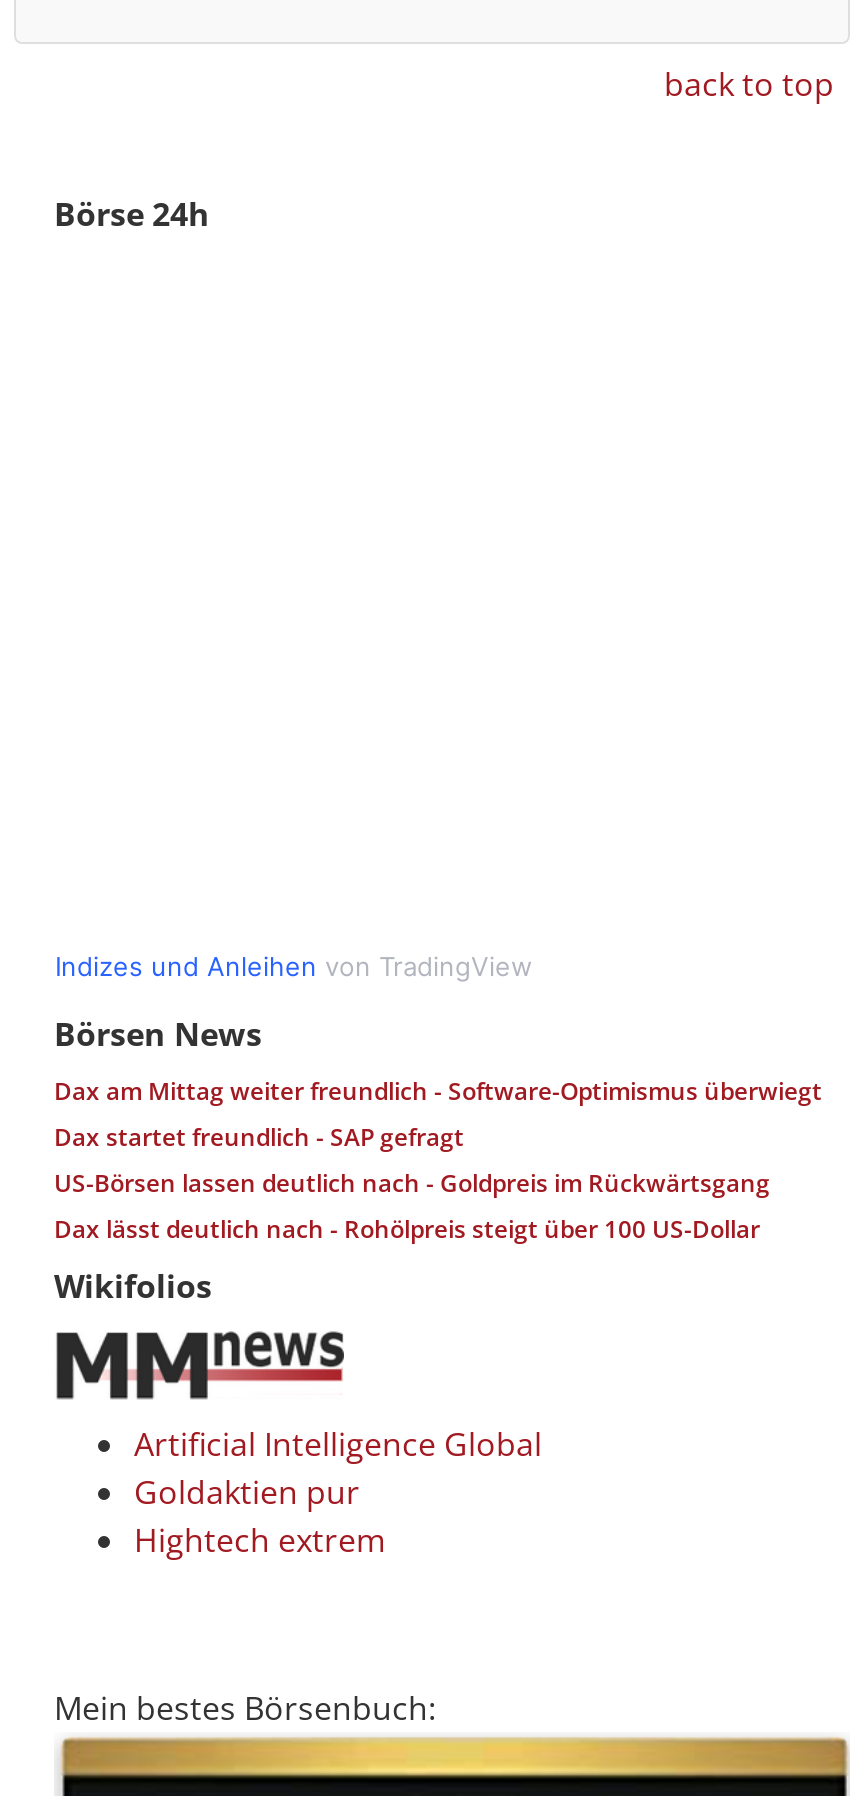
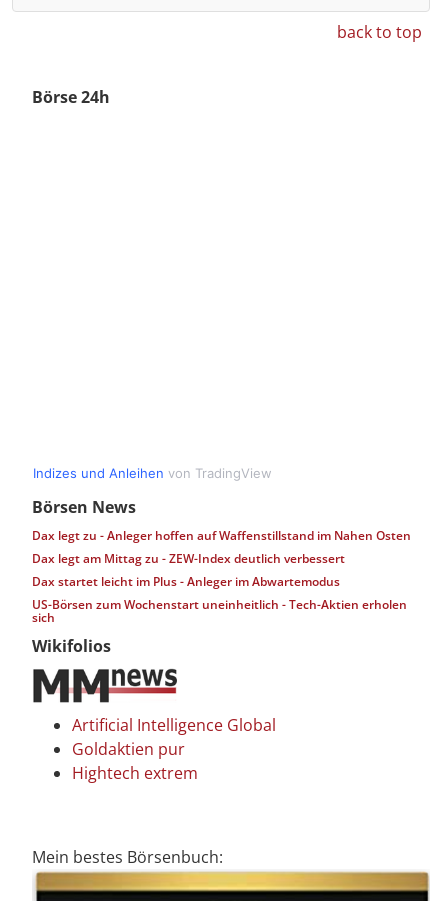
- Dax am Mittag weiter freundlich - Software-Optimismus überwiegt
- Dax startet freundlich - SAP gefragt
- US-Börsen lassen deutlich nach - Goldpreis im Rückwärtsgang
- Dax lässt deutlich nach - Rohölpreis steigt über 100 US-Dollar
+ Dax legt zu - Anleger hoffen auf Waffenstillstand im Nahen Osten
+ Dax legt am Mittag zu - ZEW-Index deutlich verbessert
+ Dax startet leicht im Plus - Anleger im Abwartemodus
+ US-Börsen zum Wochenstart uneinheitlich - Tech-Aktien erholen
+ sich
